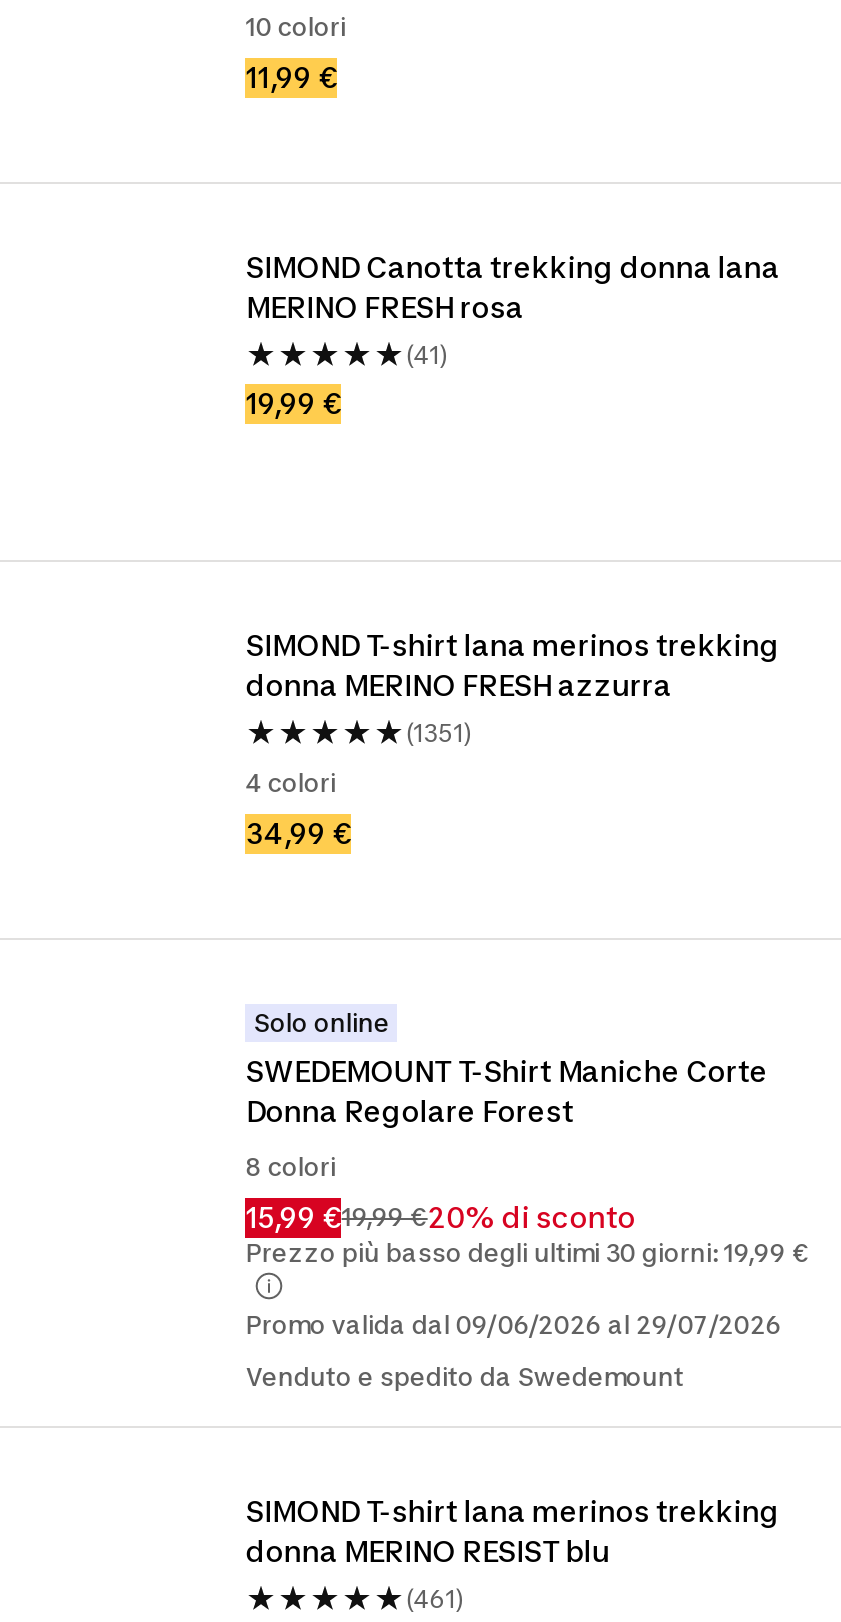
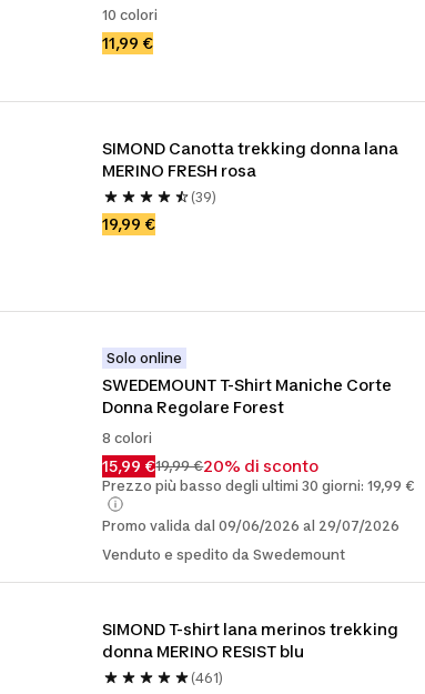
- (41)
+ (39)

- SIMOND T-shirt lana merinos trekking
- donna MERINO FRESH azzurra
- (1351)
- 4 colori
- 34,99 €
